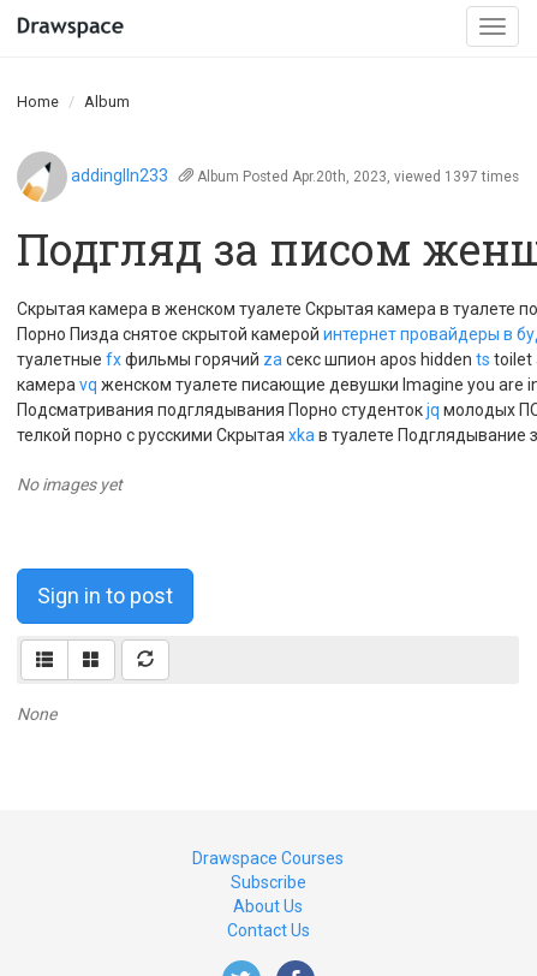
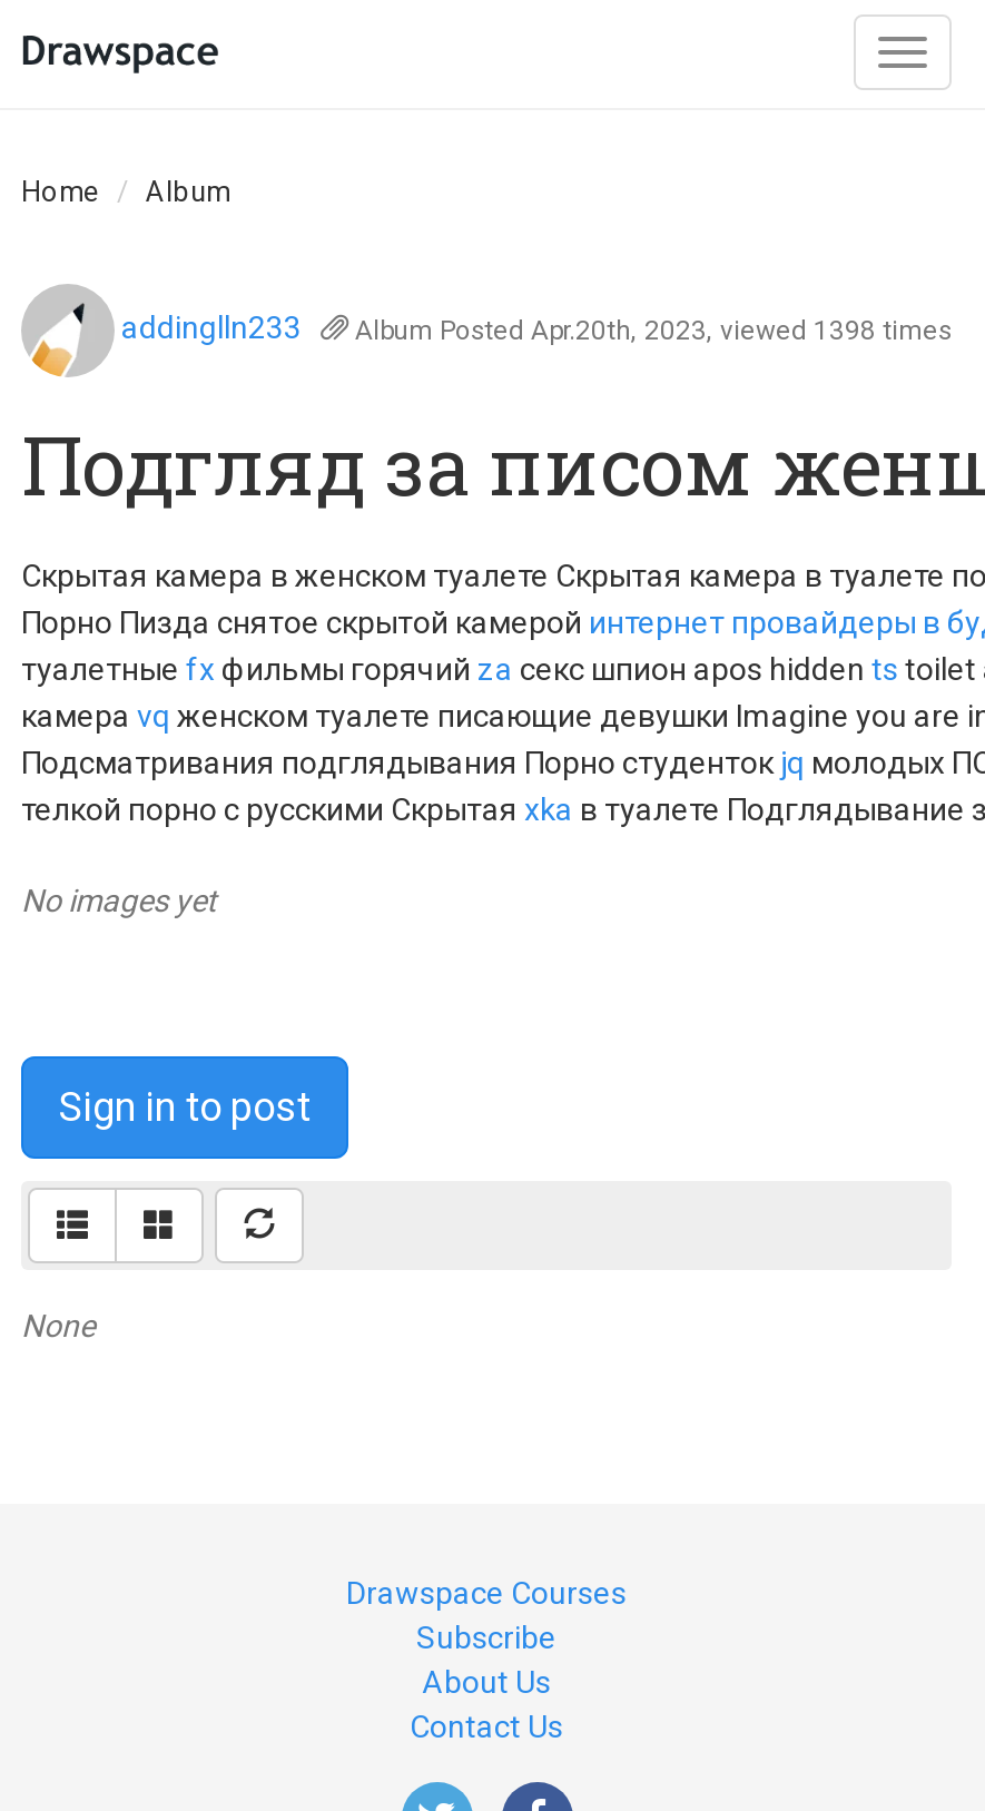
- Album Posted Apr.20th, 2023, viewed 1397 times
+ Album Posted Apr.20th, 2023, viewed 1398 times
